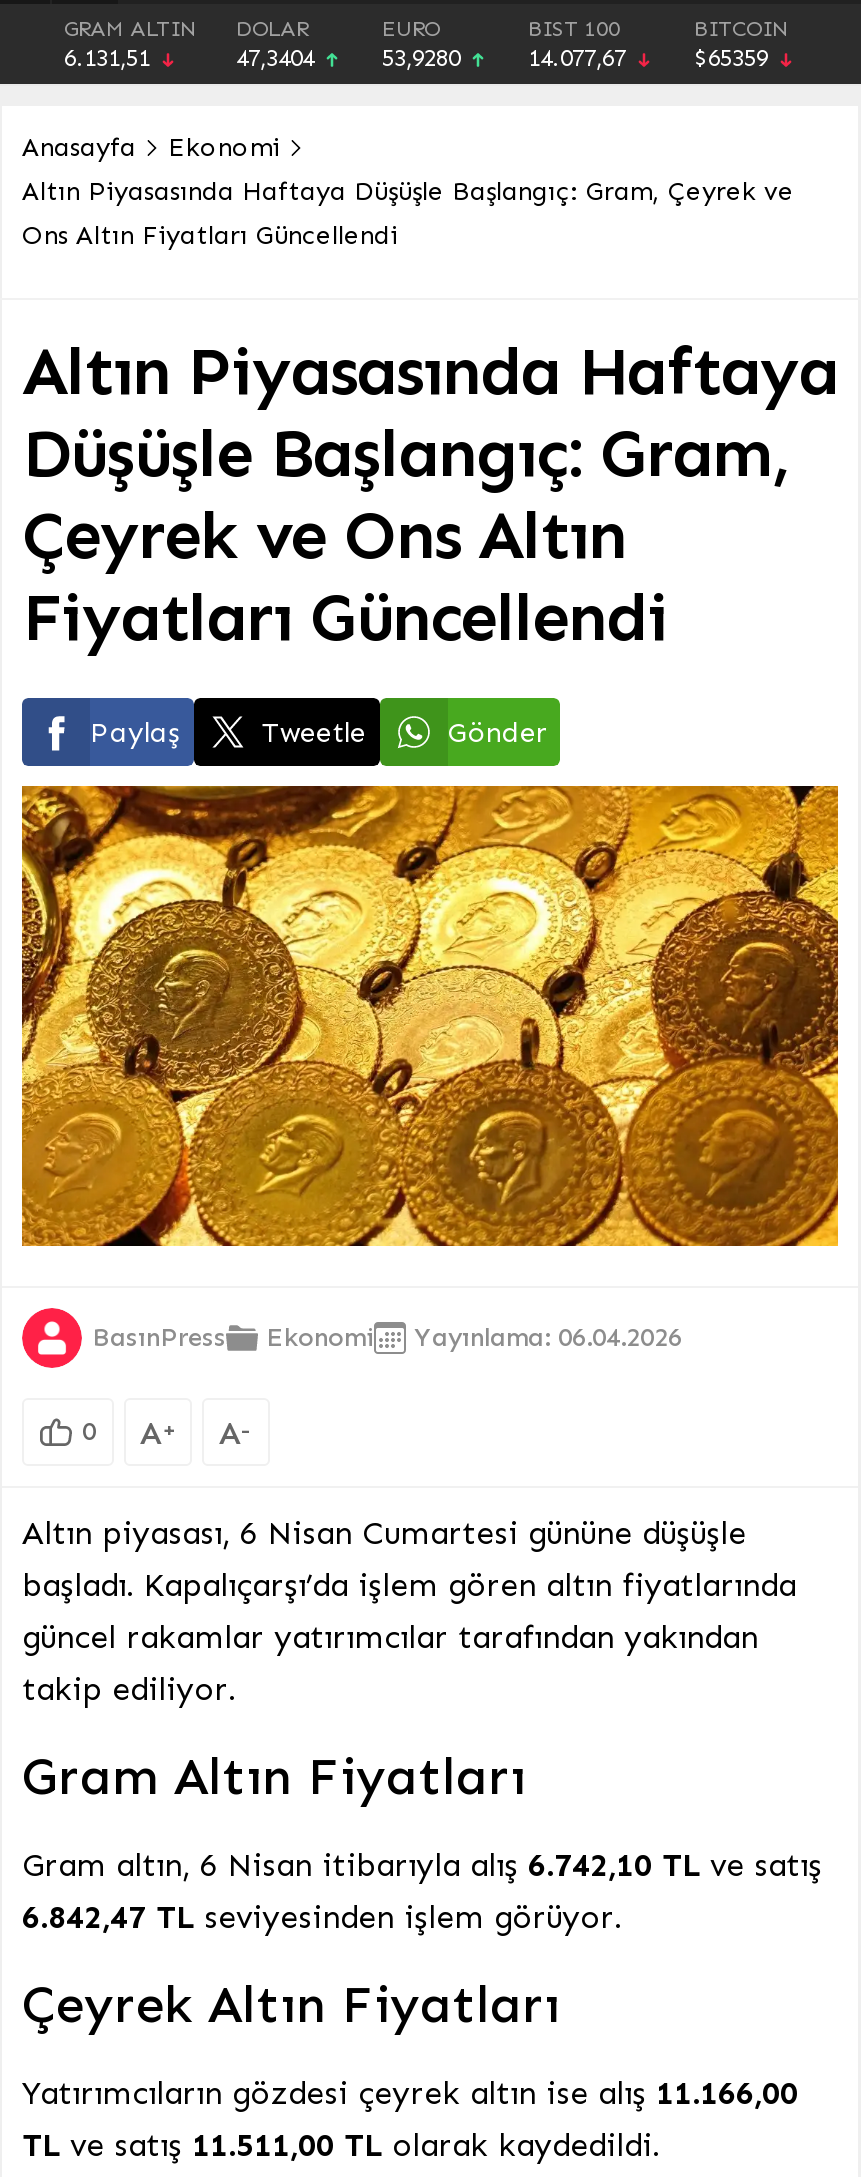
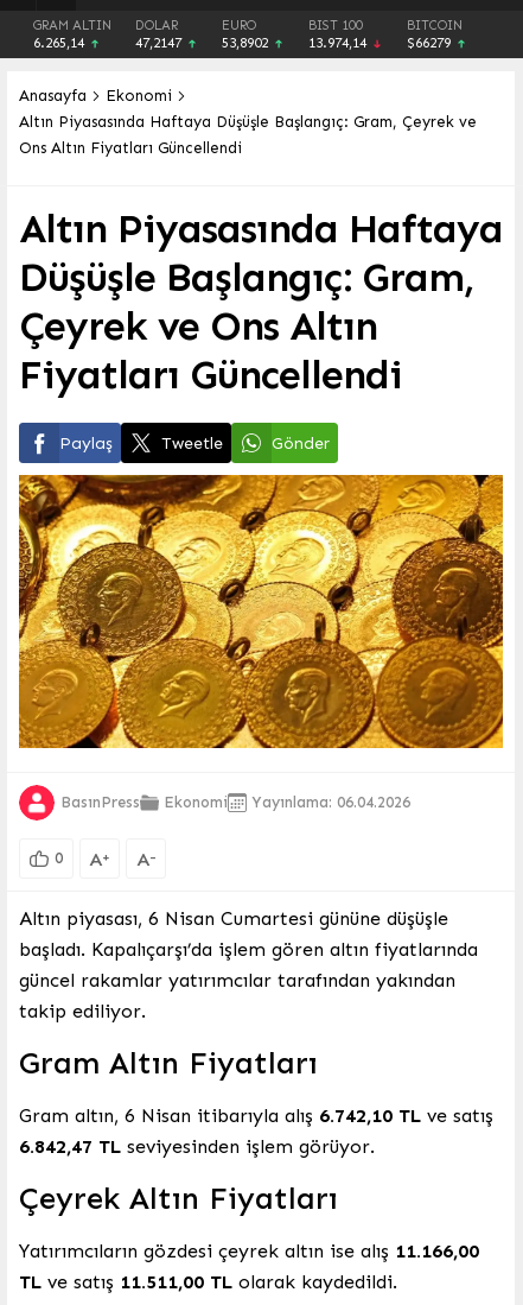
- 6.131,51
+ 6.265,14

- 47,3404
+ 47,2147

- 53,9280
+ 53,8902

- 14.077,67
+ 13.974,14

- $65359
+ $66279
